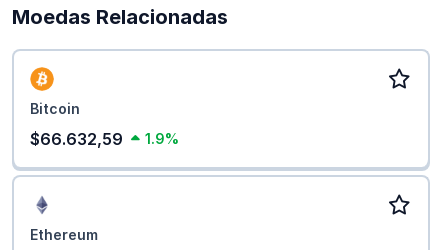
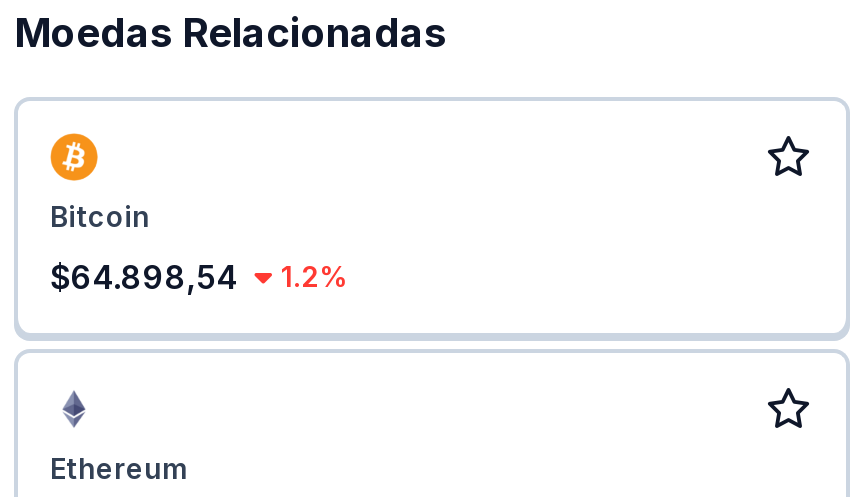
- $66.632,59
+ $64.898,54

- 1.9%
+ 1.2%
